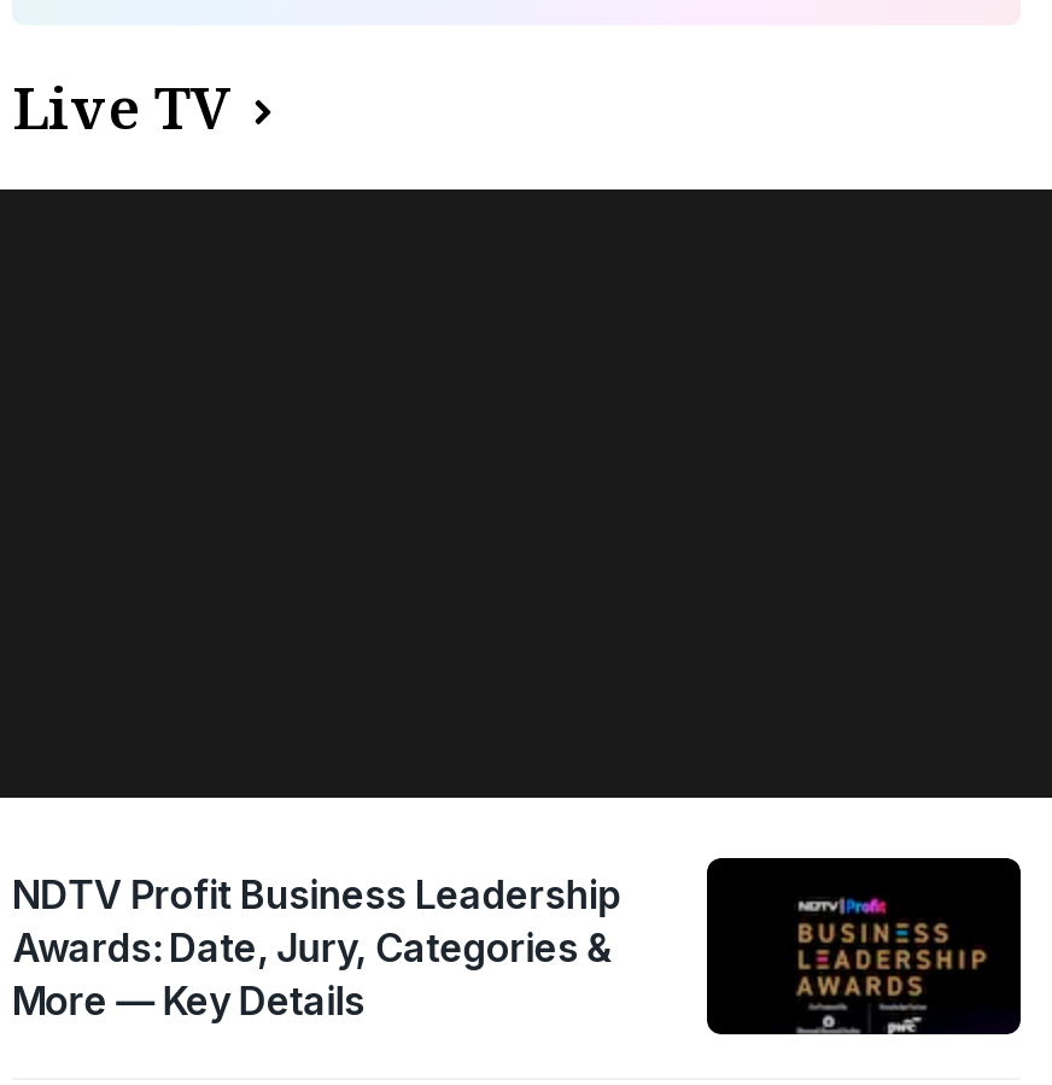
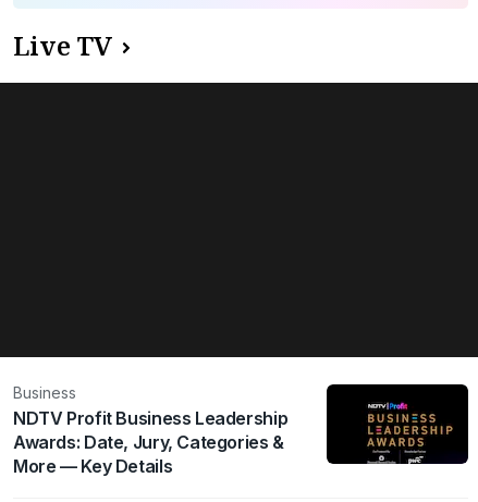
+ Business

- [image]
+ [image]
